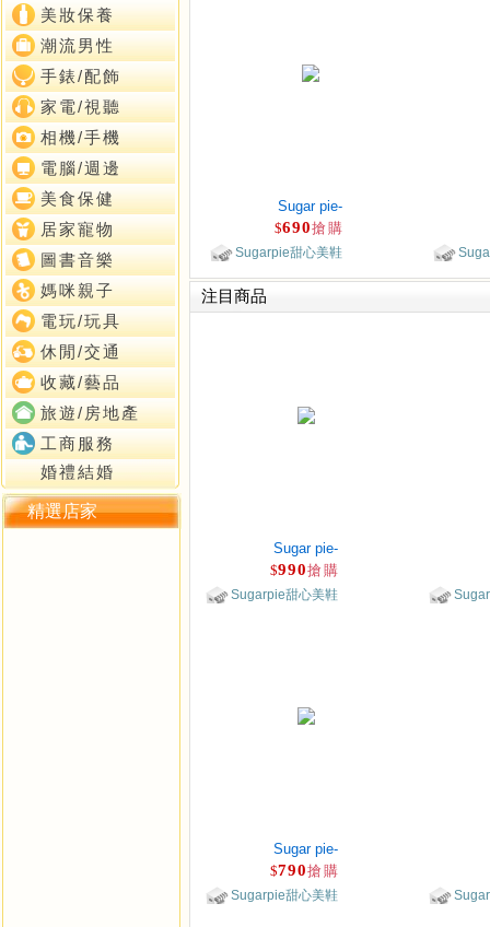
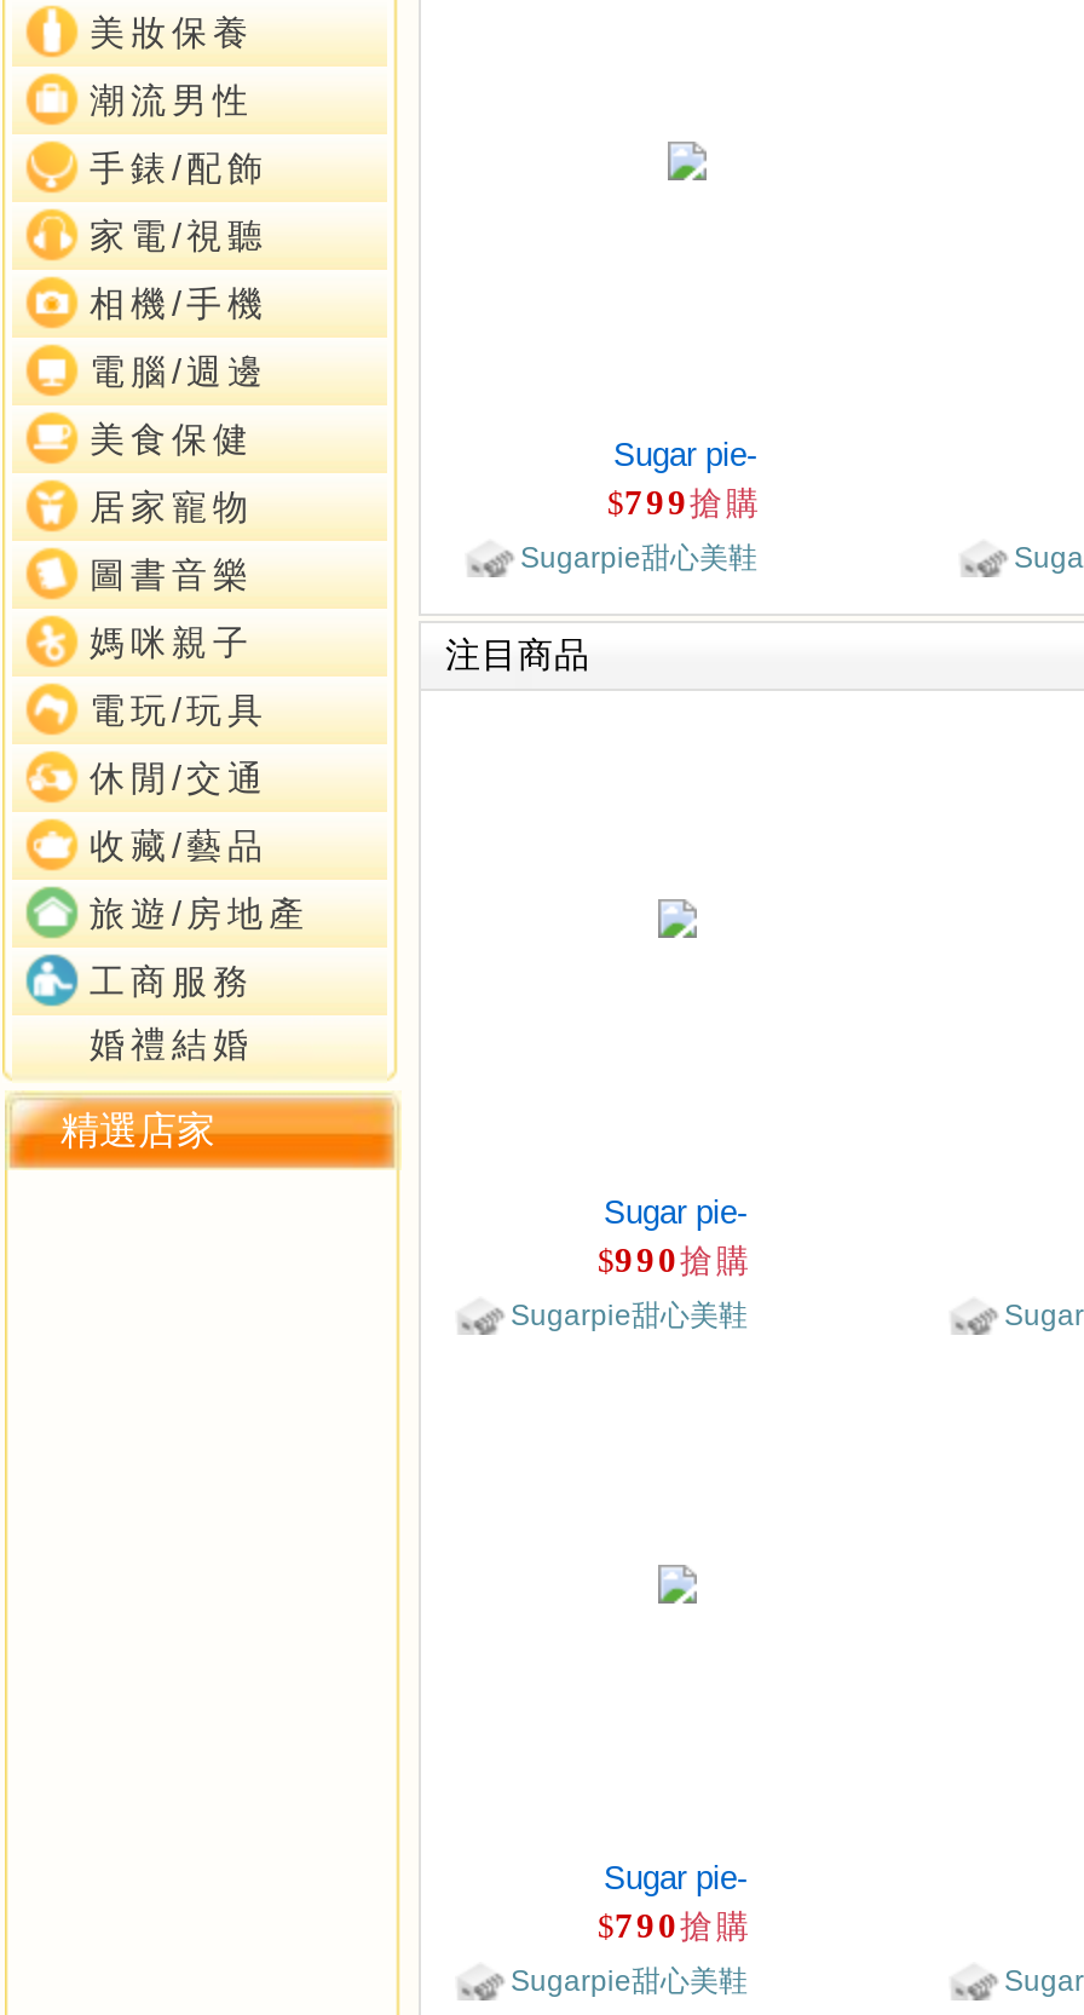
- $690搶購
+ $799搶購
